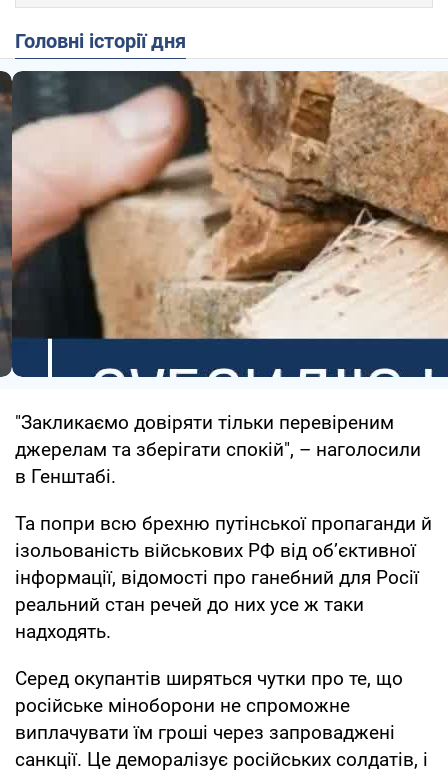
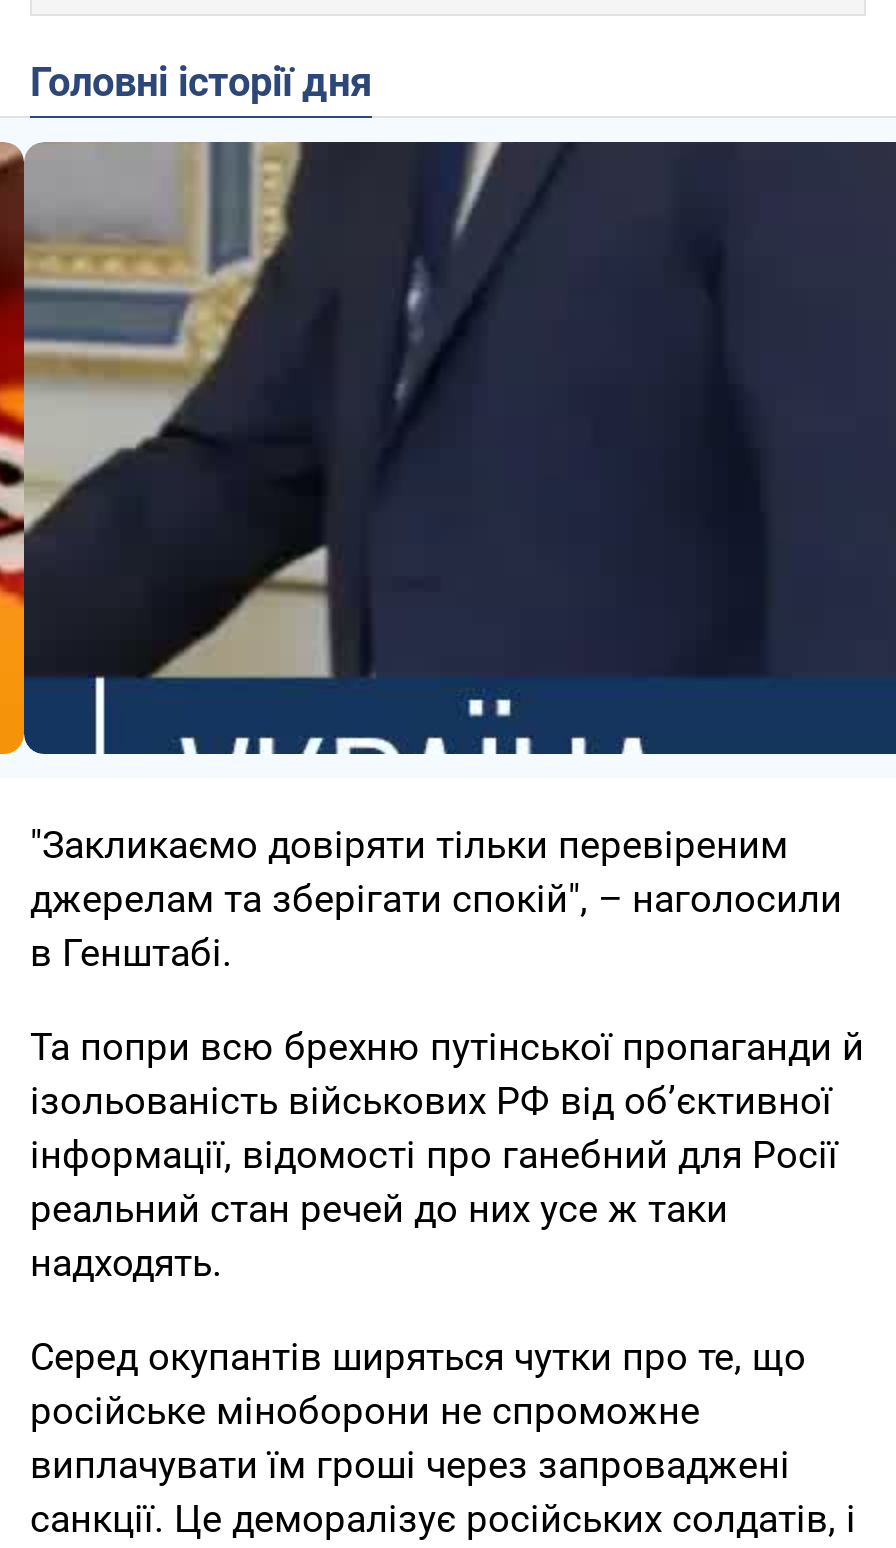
- [image]
+ [image]
